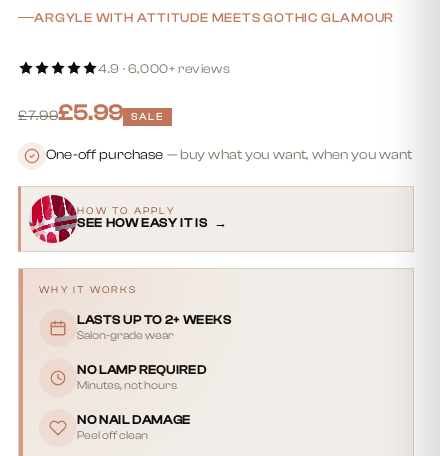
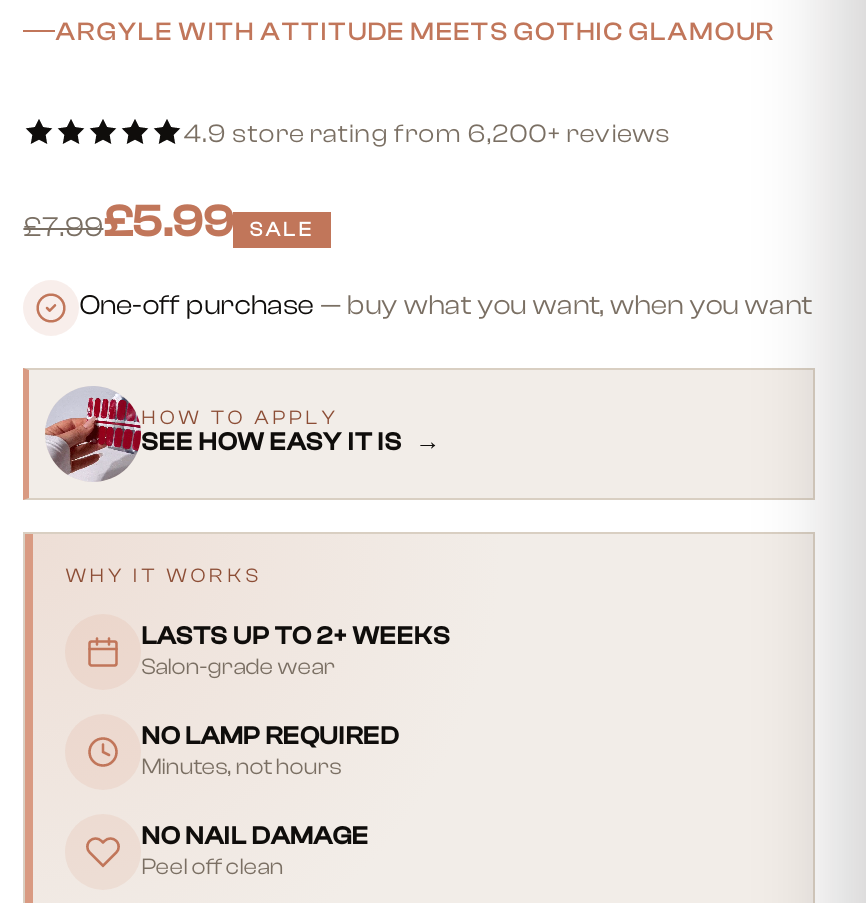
- 4.9 · 6,000+ reviews
+ 4.9 store rating from 6,200+ reviews

- [image]
+ [image]
